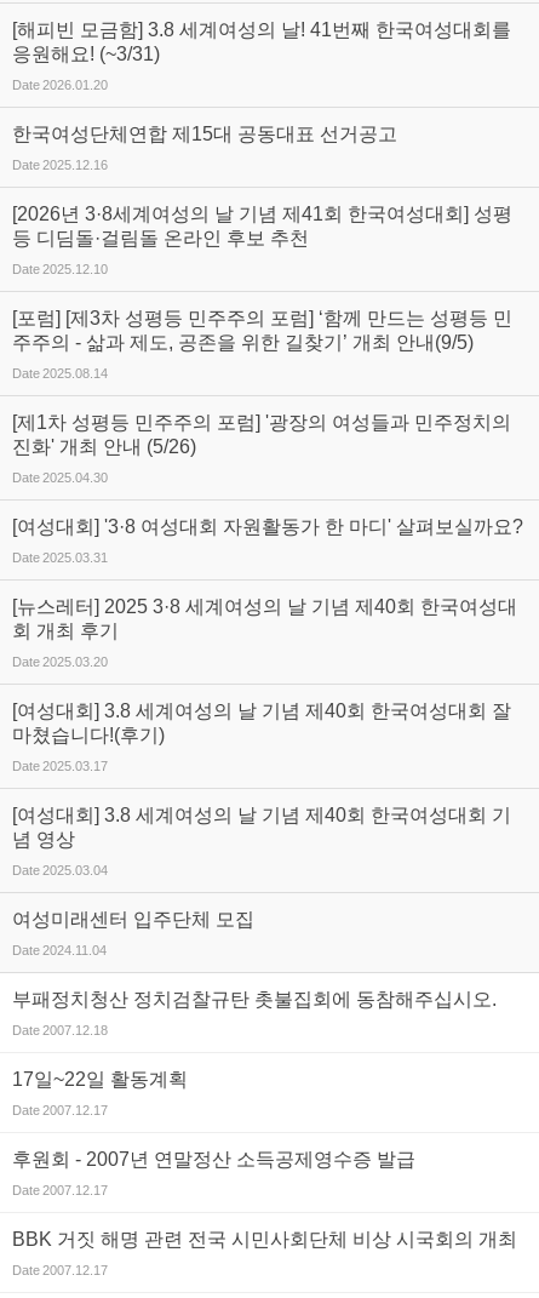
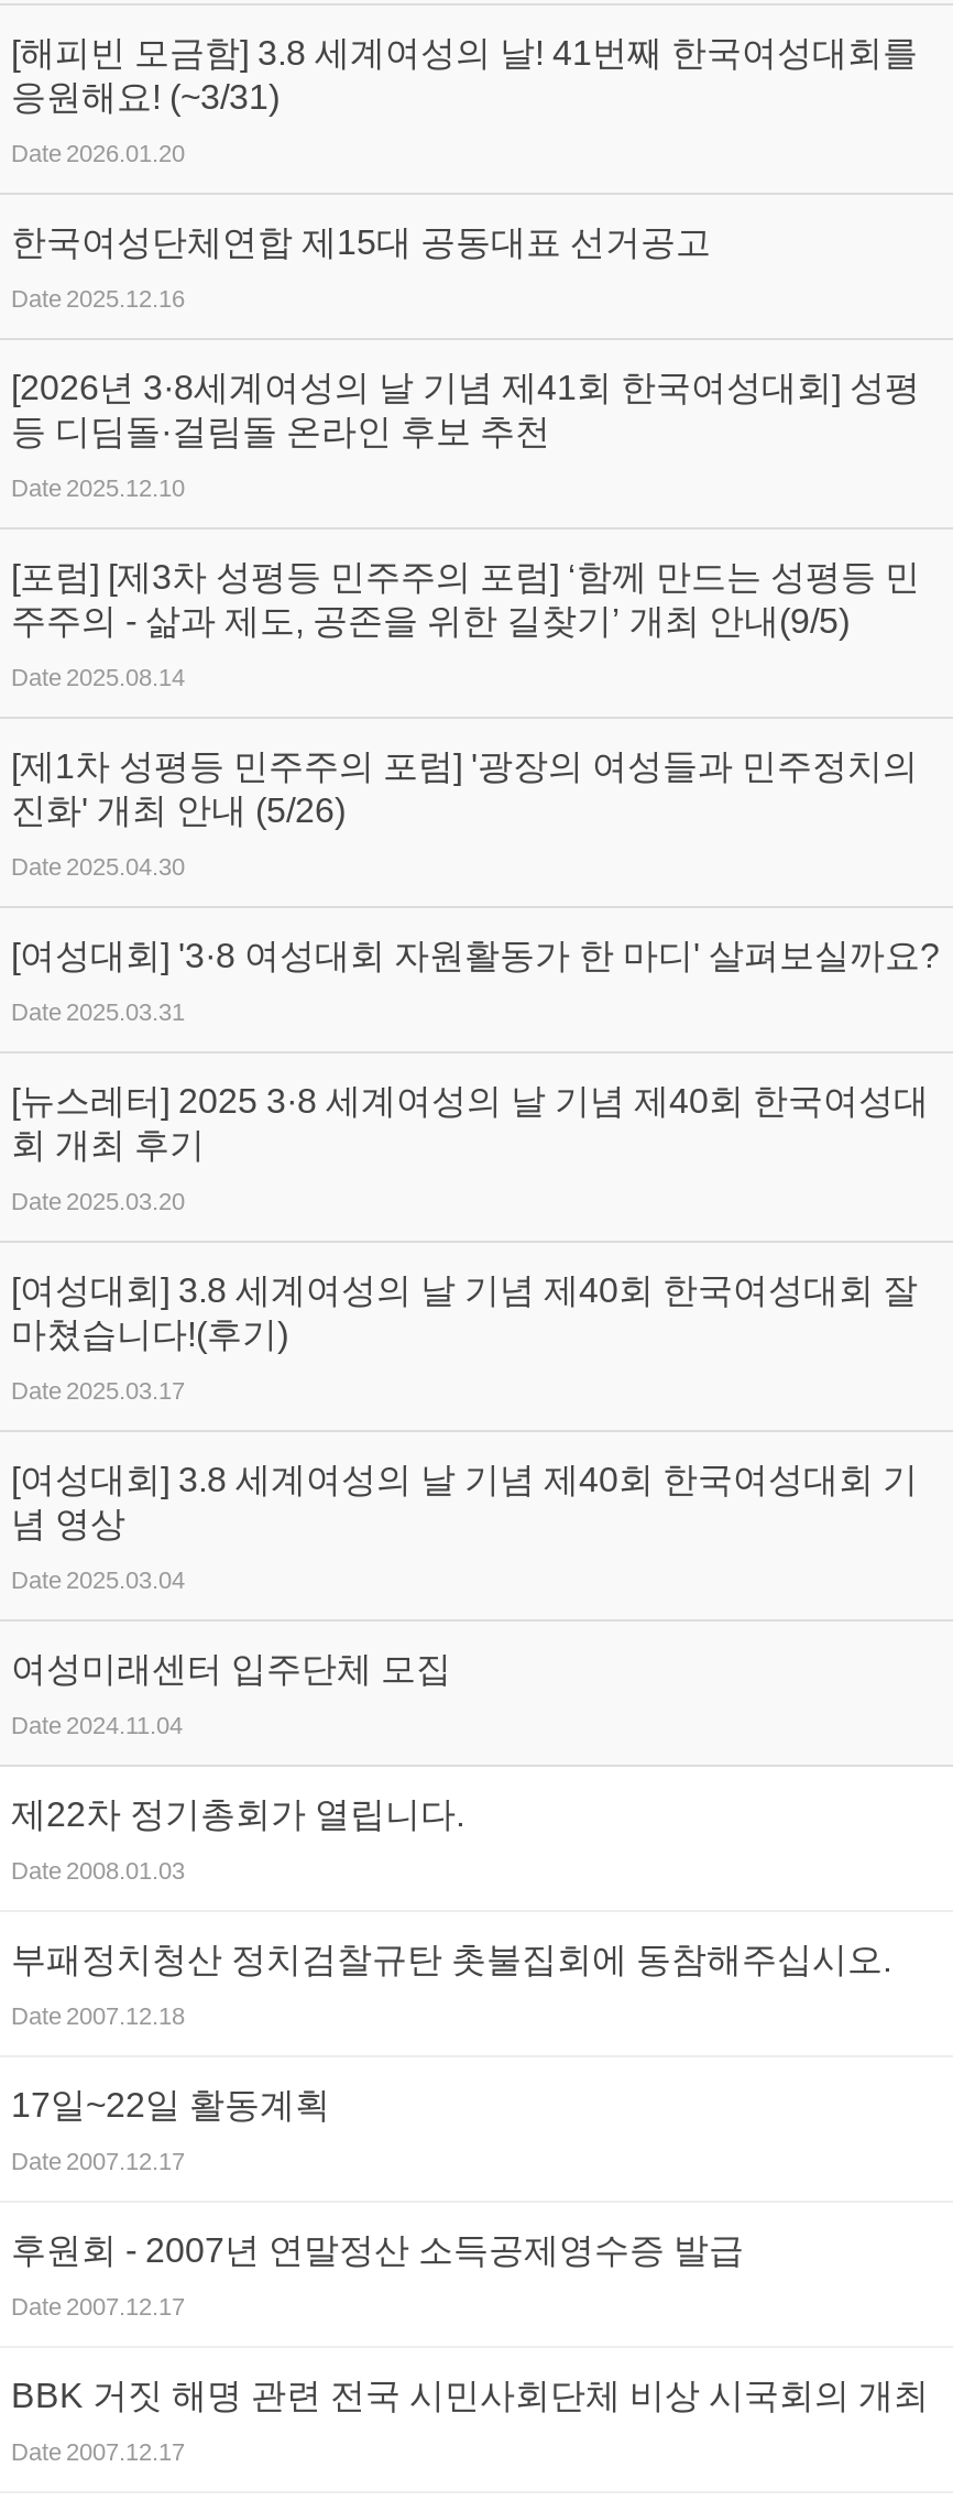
+ 제22차 정기총회가 열립니다.
+ Date 2008.01.03
